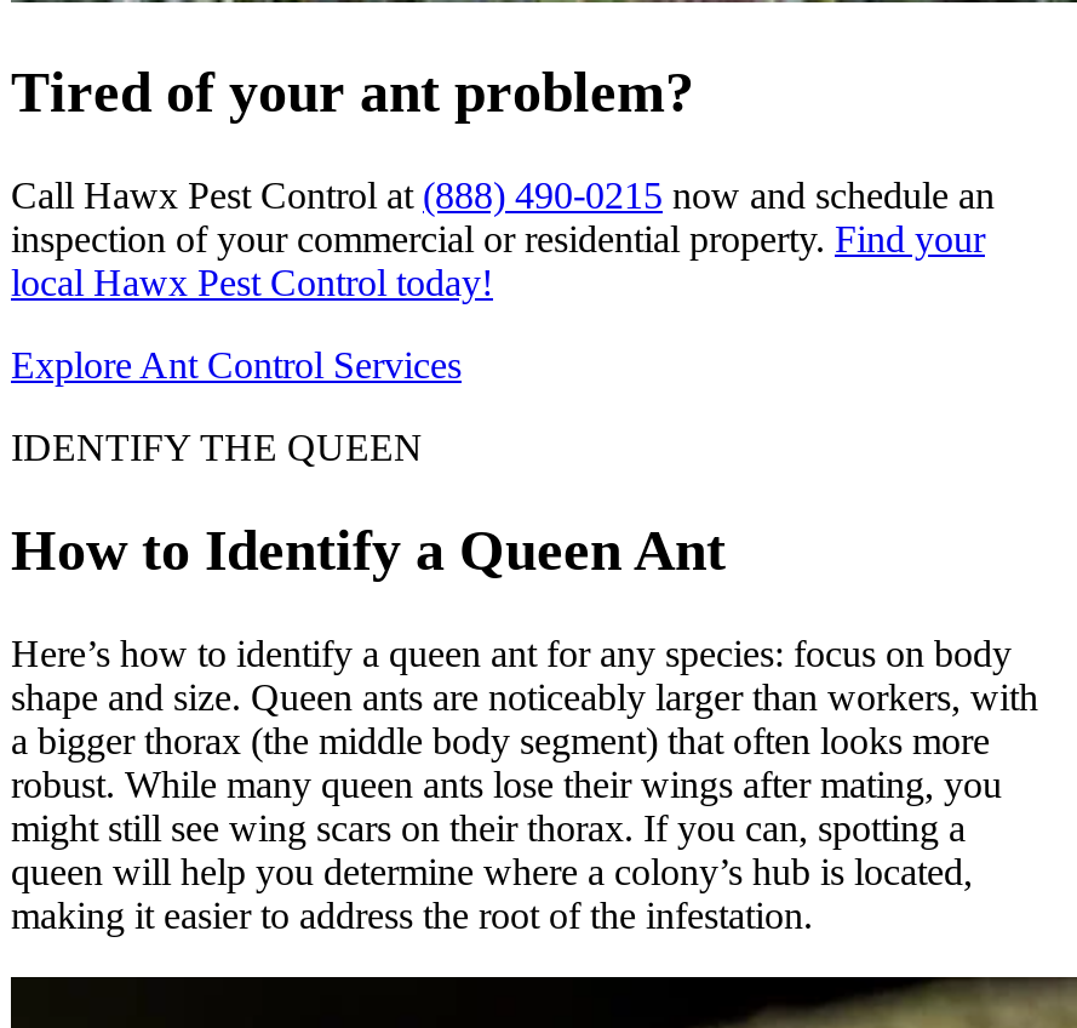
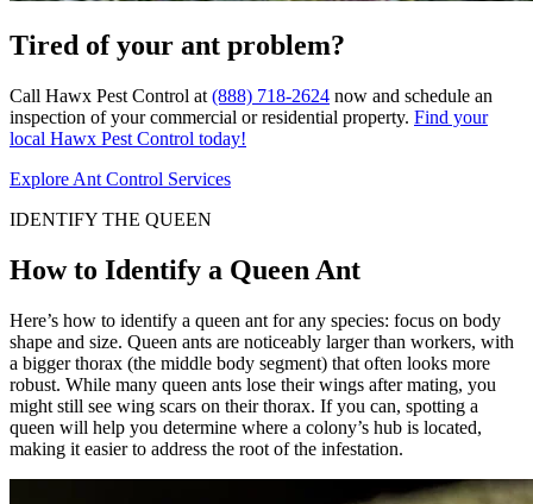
- Call Hawx Pest Control at (888) 490-0215 now and schedule an
+ Call Hawx Pest Control at (888) 718-2624 now and schedule an
